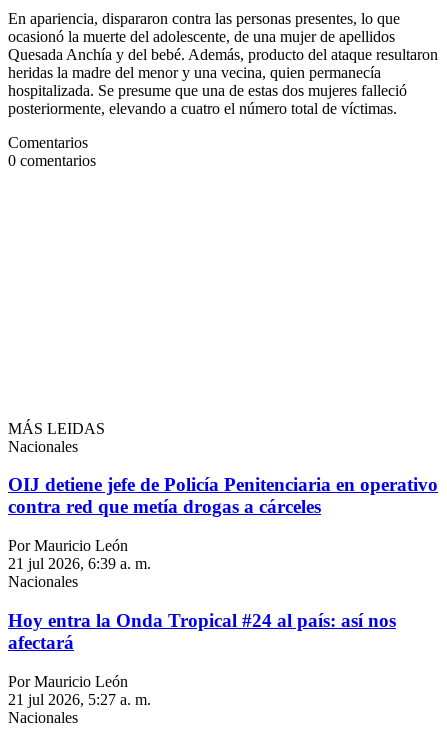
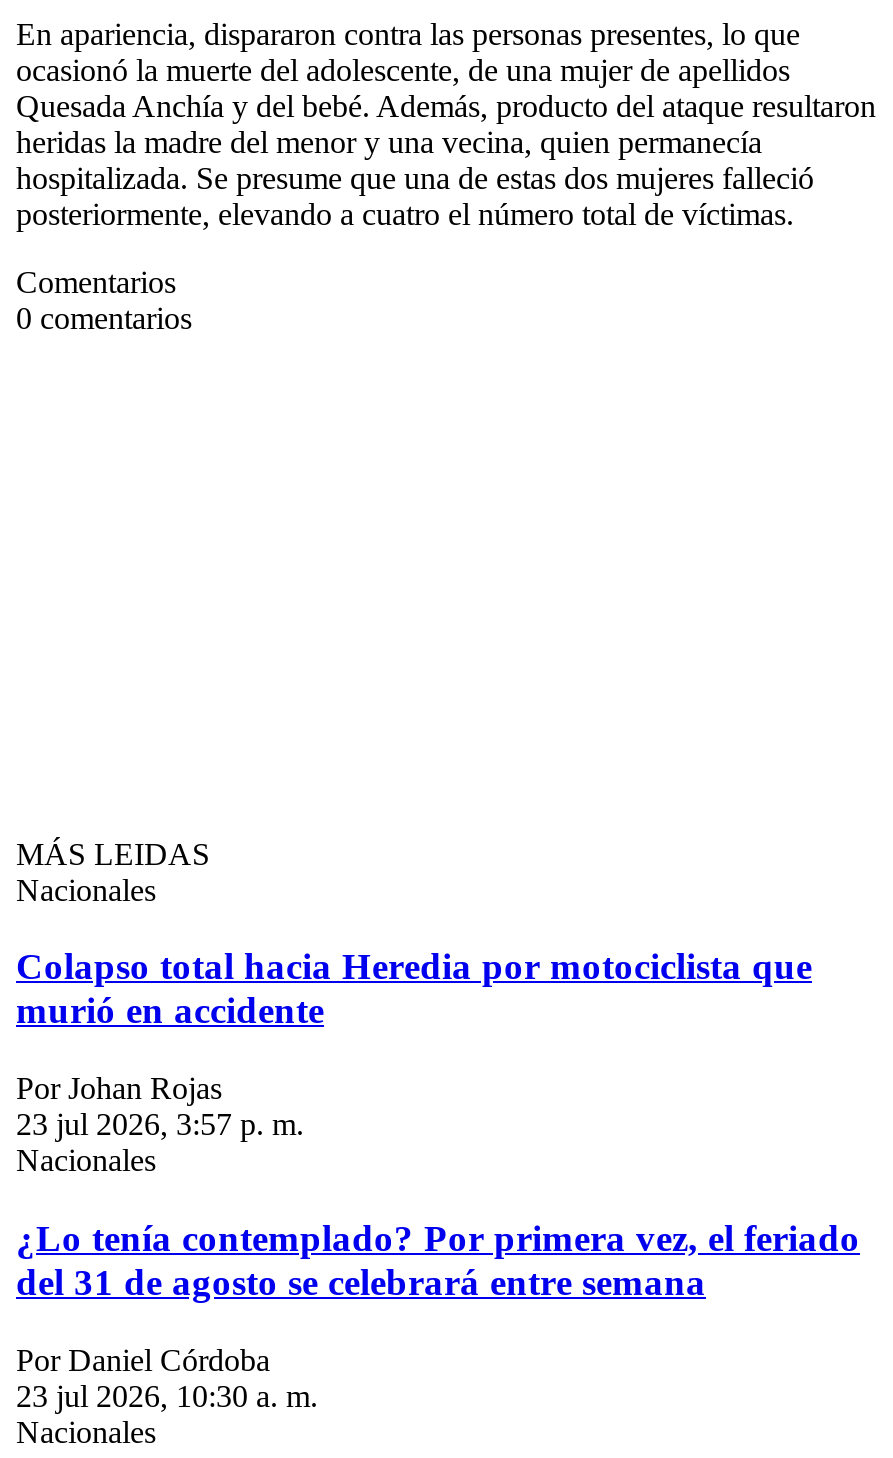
- OIJ detiene jefe de Policía Penitenciaria en operativo
- contra red que metía drogas a cárceles
+ Colapso total hacia Heredia por motociclista que
+ murió en accidente

- Por Mauricio León
- 21 jul 2026, 6:39 a. m.
+ Por Johan Rojas
+ 23 jul 2026, 3:57 p. m.

- Hoy entra la Onda Tropical #24 al país: así nos
- afectará
+ ¿Lo tenía contemplado? Por primera vez, el feriado
+ del 31 de agosto se celebrará entre semana

- Por Mauricio León
- 21 jul 2026, 5:27 a. m.
+ Por Daniel Córdoba
+ 23 jul 2026, 10:30 a. m.
